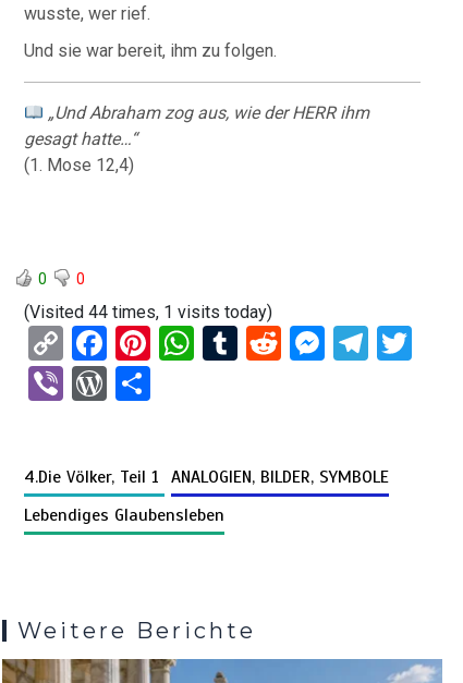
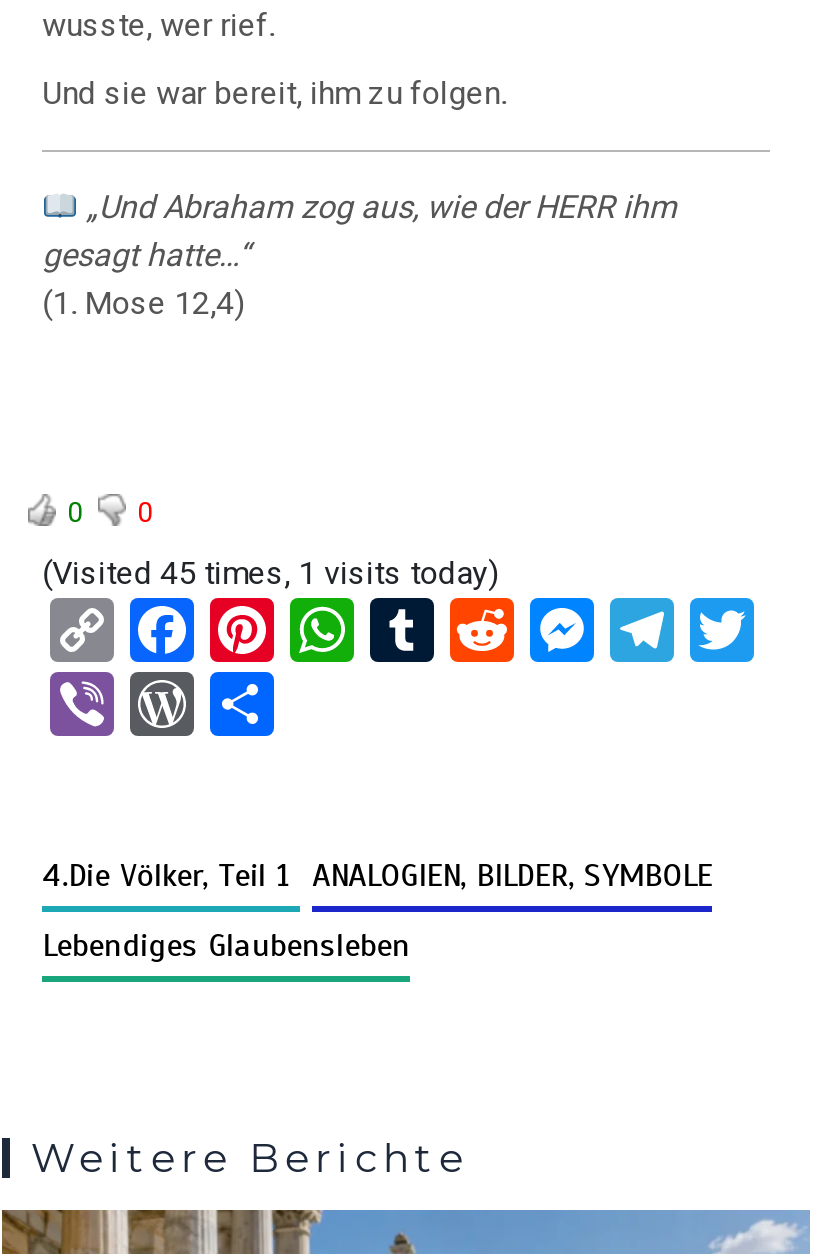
- (Visited 44 times, 1 visits today)
+ (Visited 45 times, 1 visits today)
